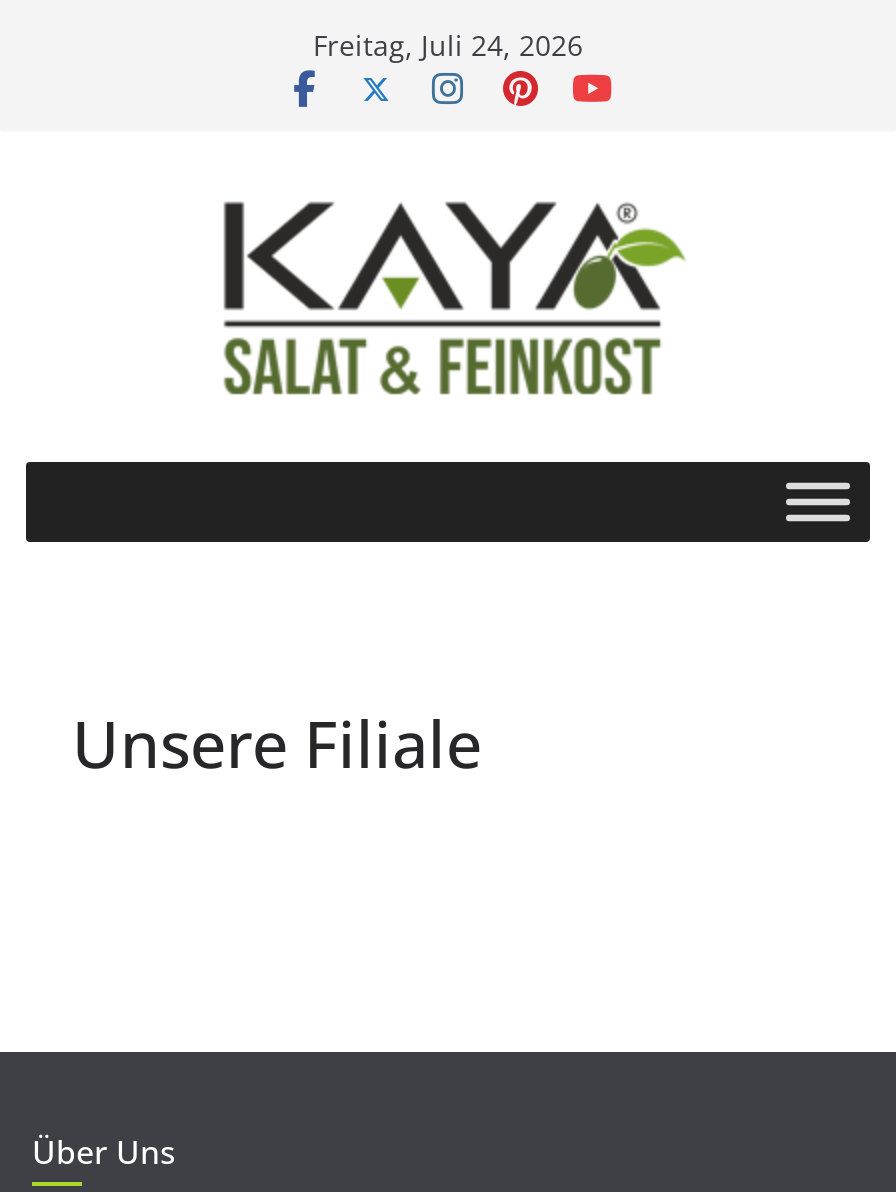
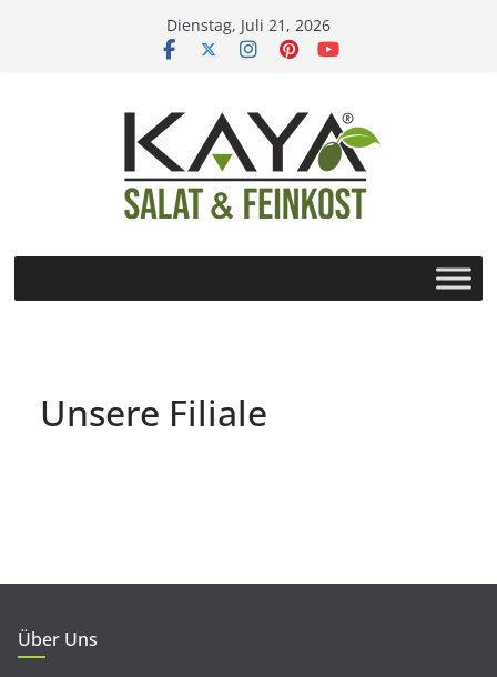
- Freitag, Juli 24, 2026
+ Dienstag, Juli 21, 2026
